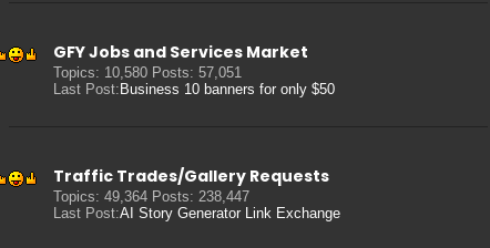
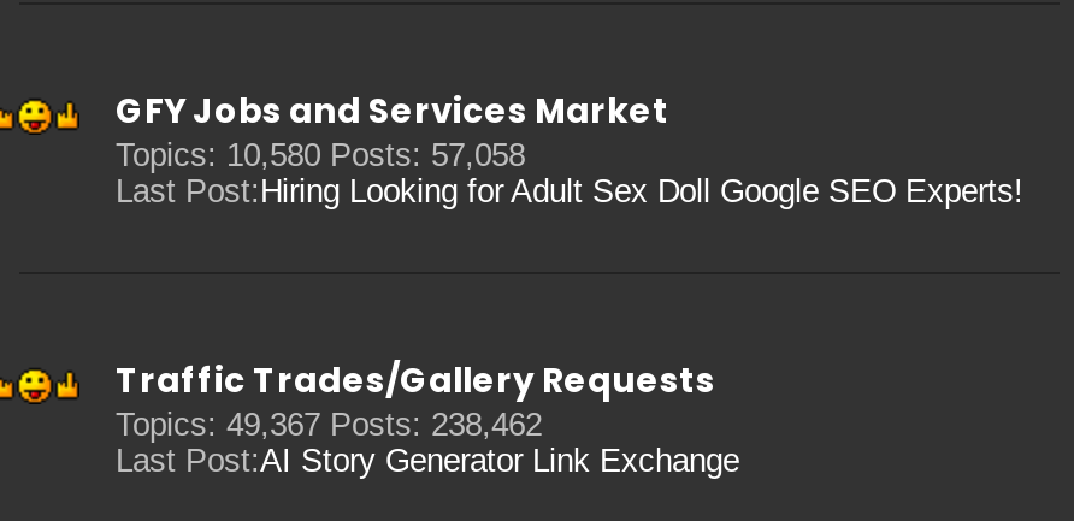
- Topics: 10,580 Posts: 57,051
- Last Post:Business 10 banners for only $50
+ Topics: 10,580 Posts: 57,058
+ Last Post:Hiring Looking for Adult Sex Doll Google SEO Experts!

- Topics: 49,364 Posts: 238,447
+ Topics: 49,367 Posts: 238,462
